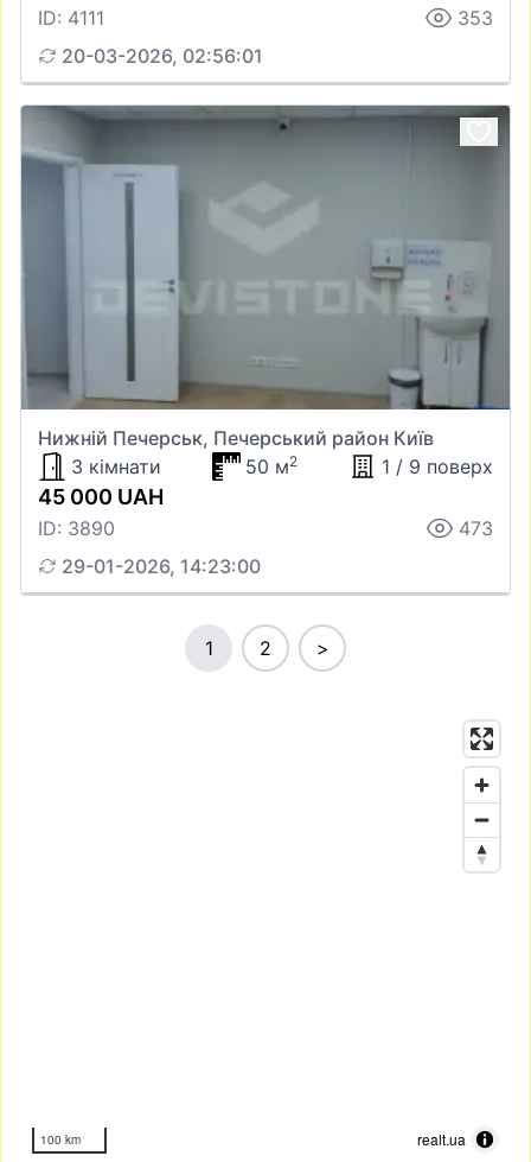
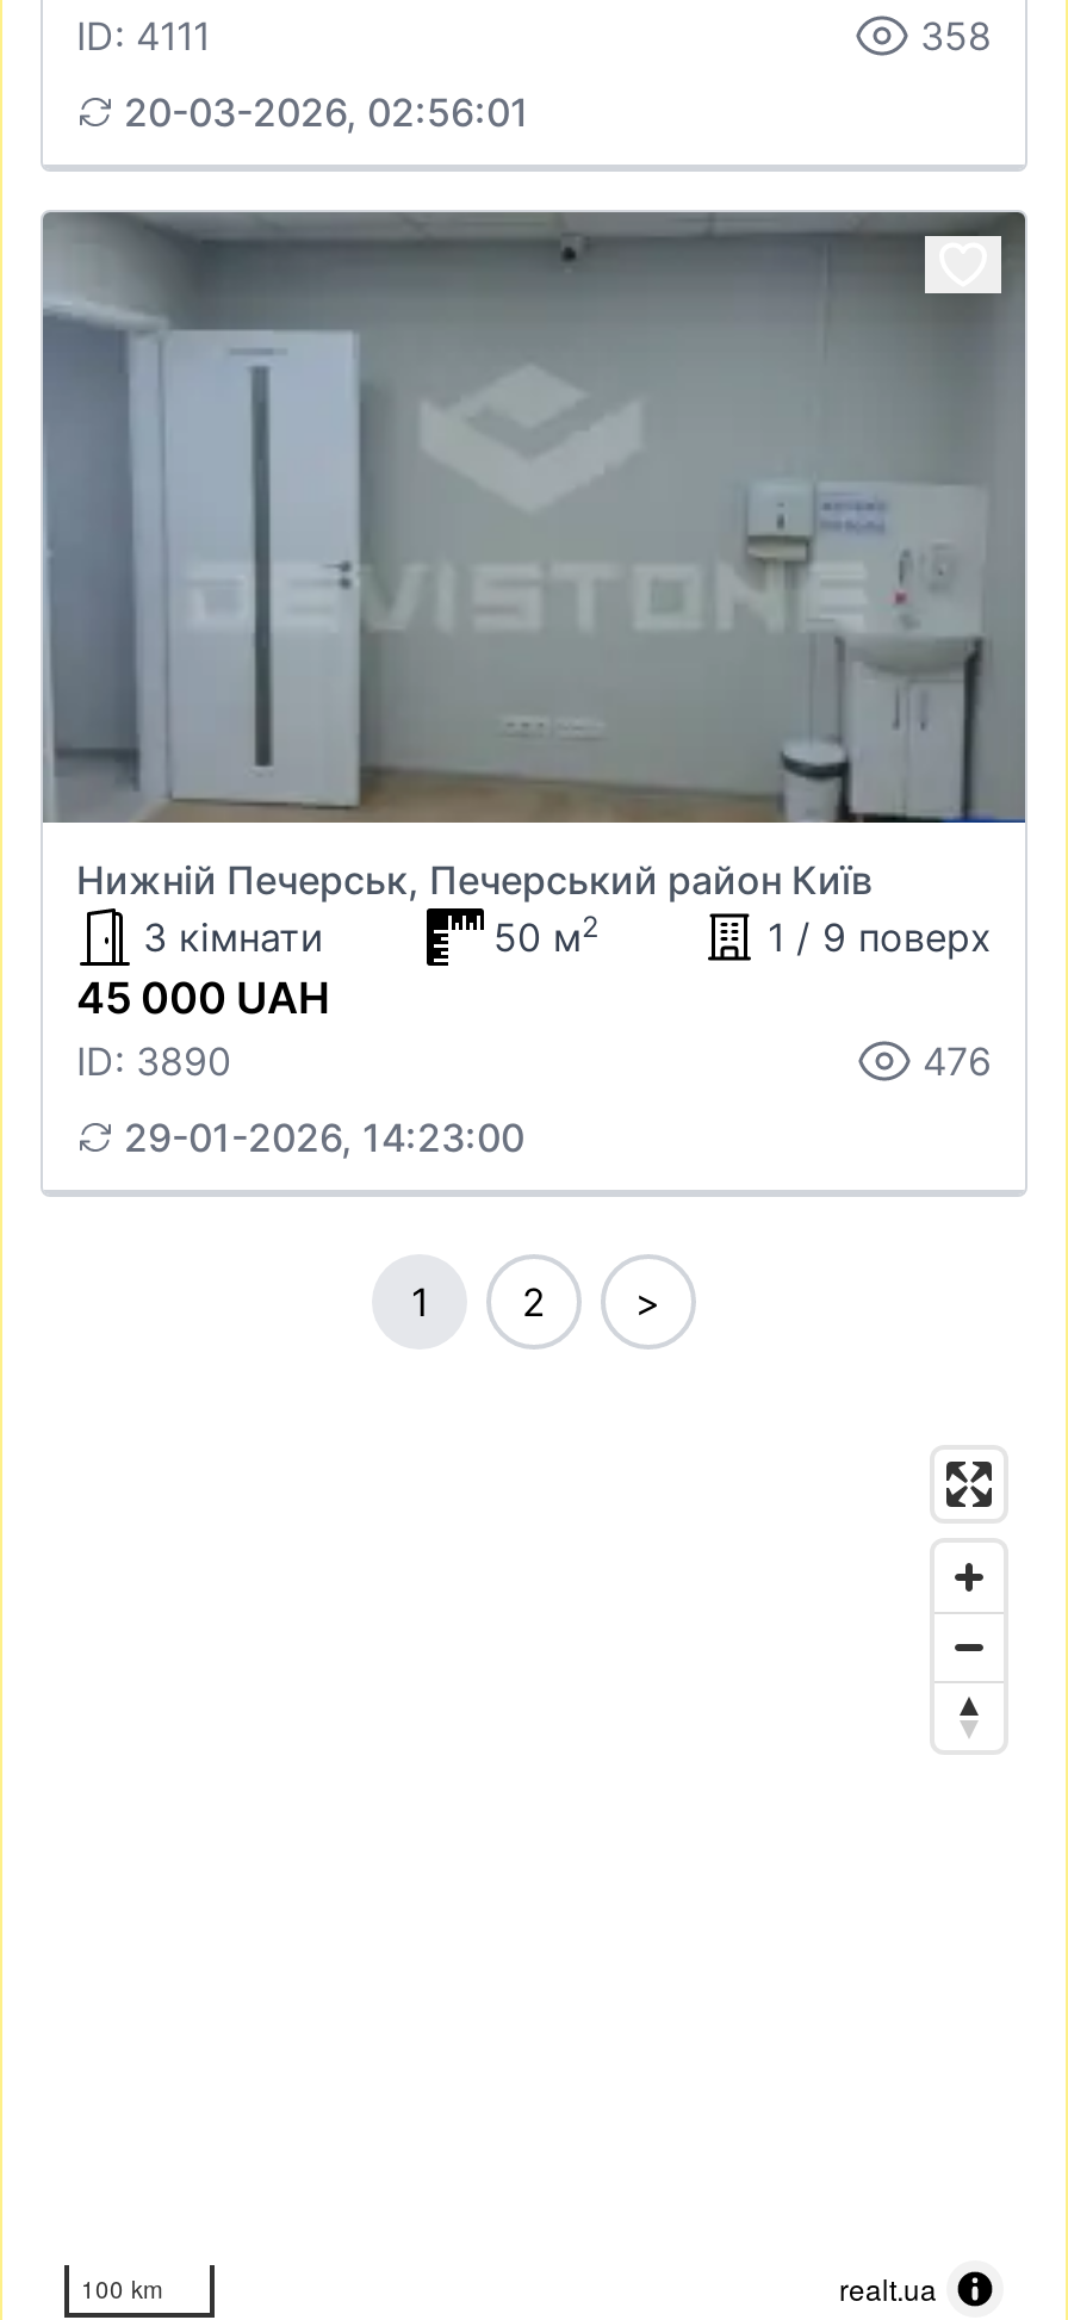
- 353
+ 358

- 473
+ 476
